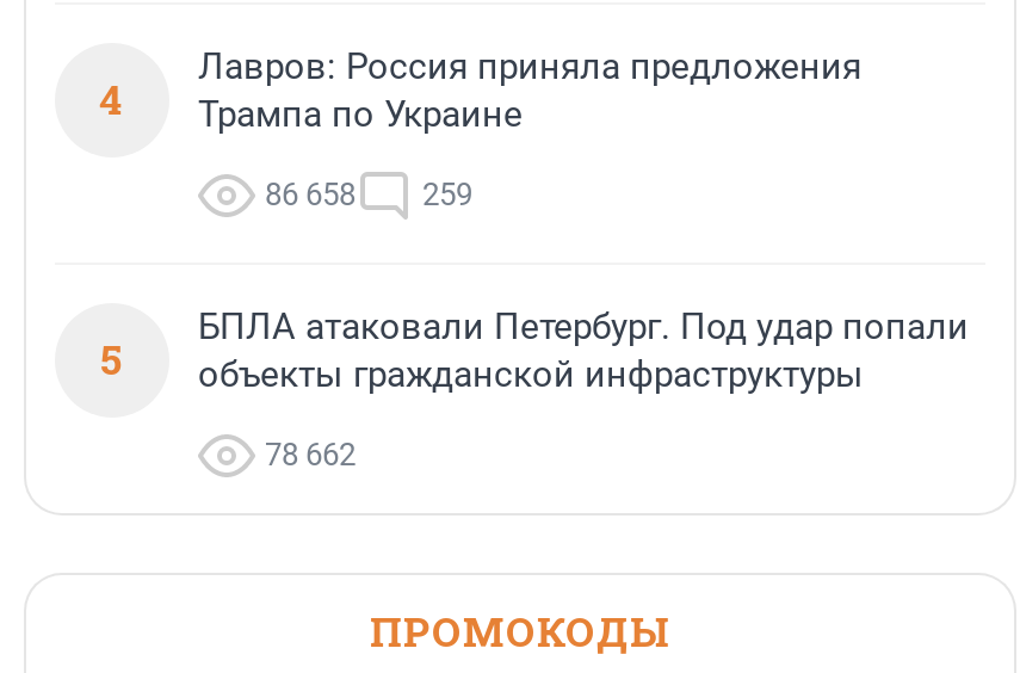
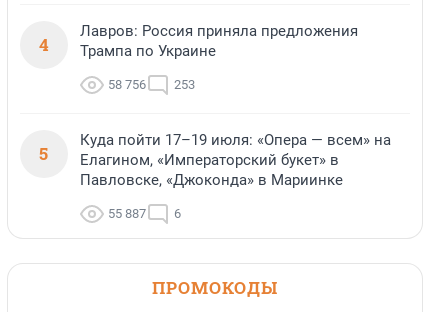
- 86 658
+ 58 756

- 259
+ 253

- БПЛА атаковали Петербург. Под удар попали
- объекты гражданской инфраструктуры
+ Куда пойти 17–19 июля: «Опера — всем» на
+ Елагином, «Императорский букет» в
+ Павловске, «Джоконда» в Мариинке

- 78 662
+ 55 887
+ 6
